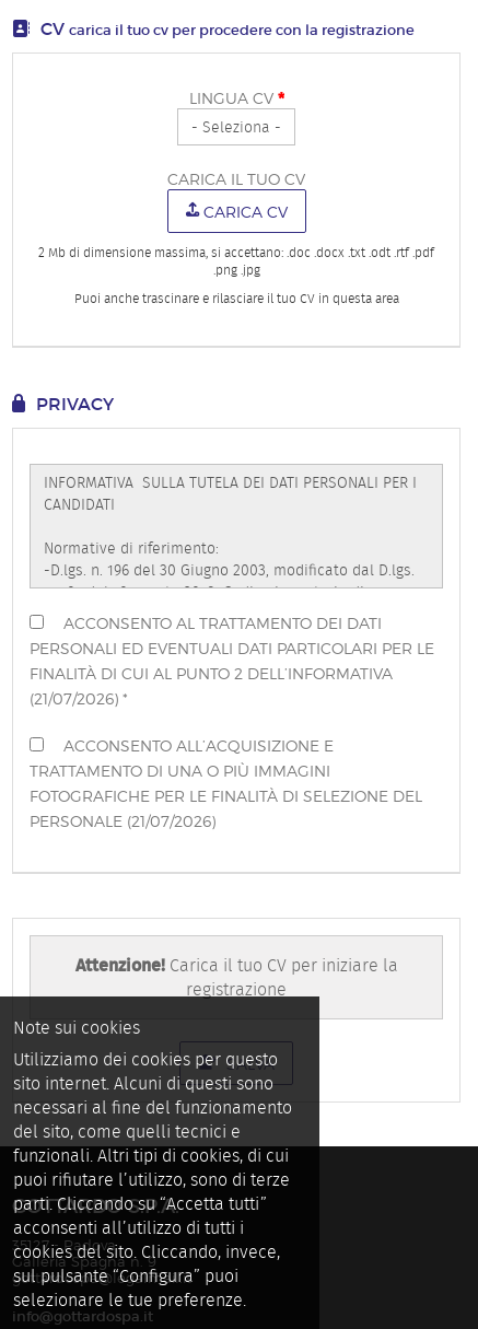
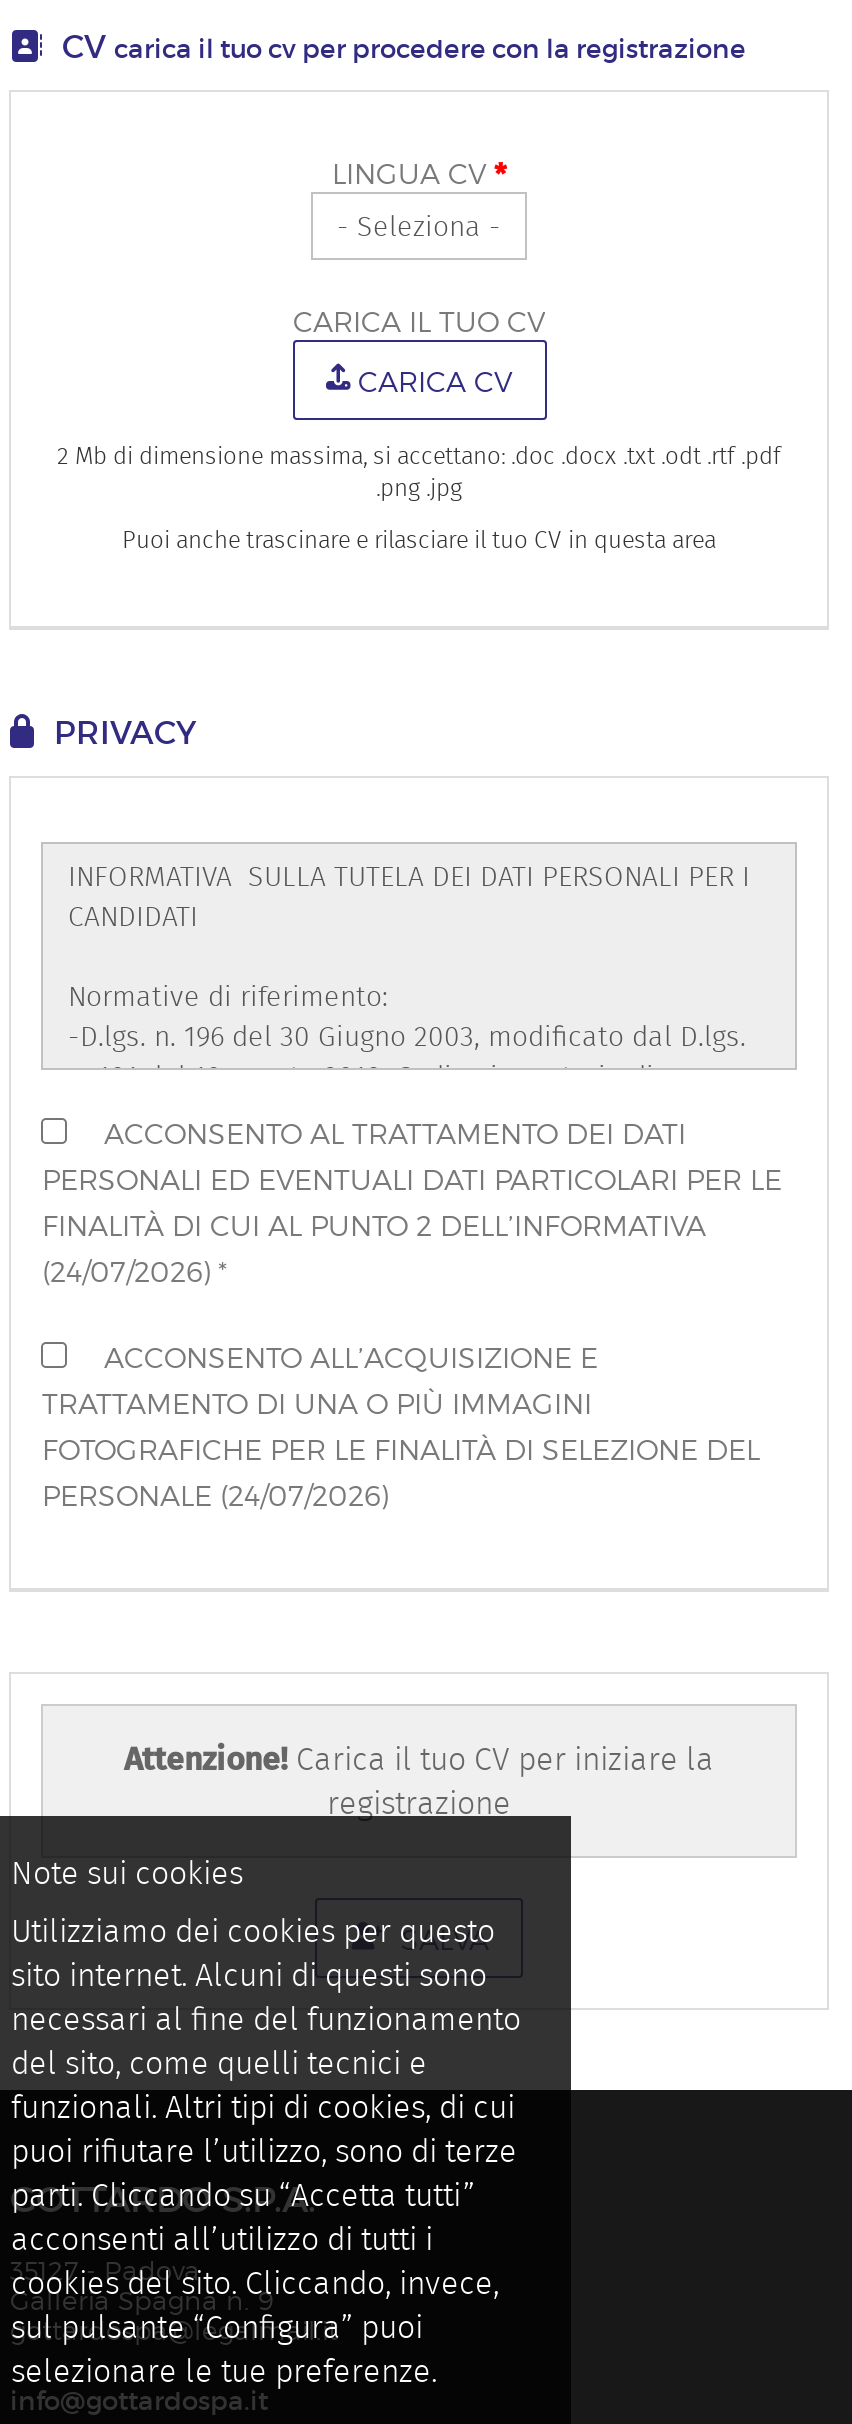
- (21/07/2026) *
+ (24/07/2026) *

- PERSONALE (21/07/2026)
+ PERSONALE (24/07/2026)
